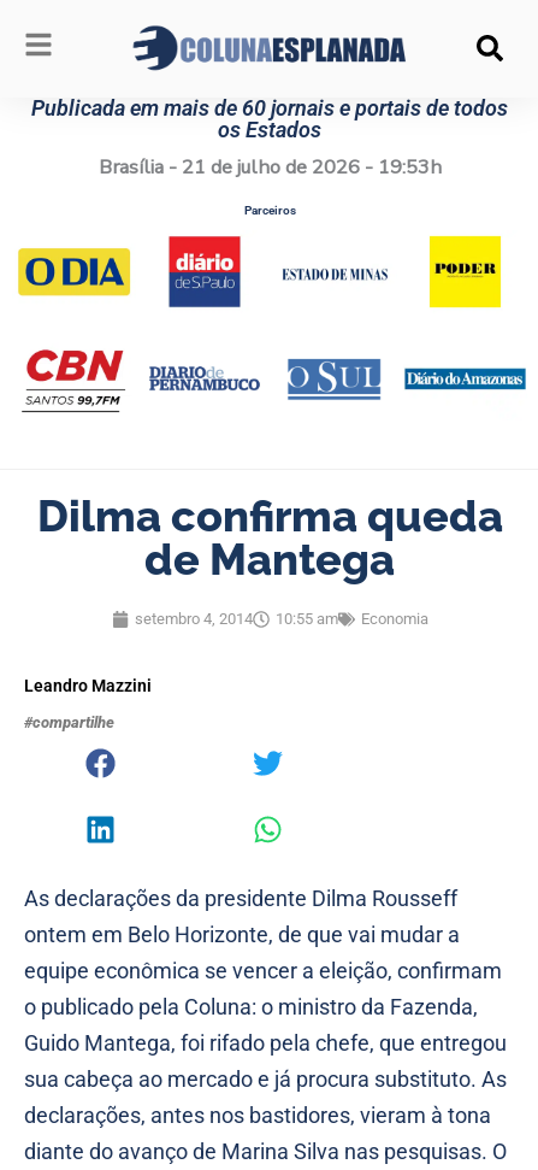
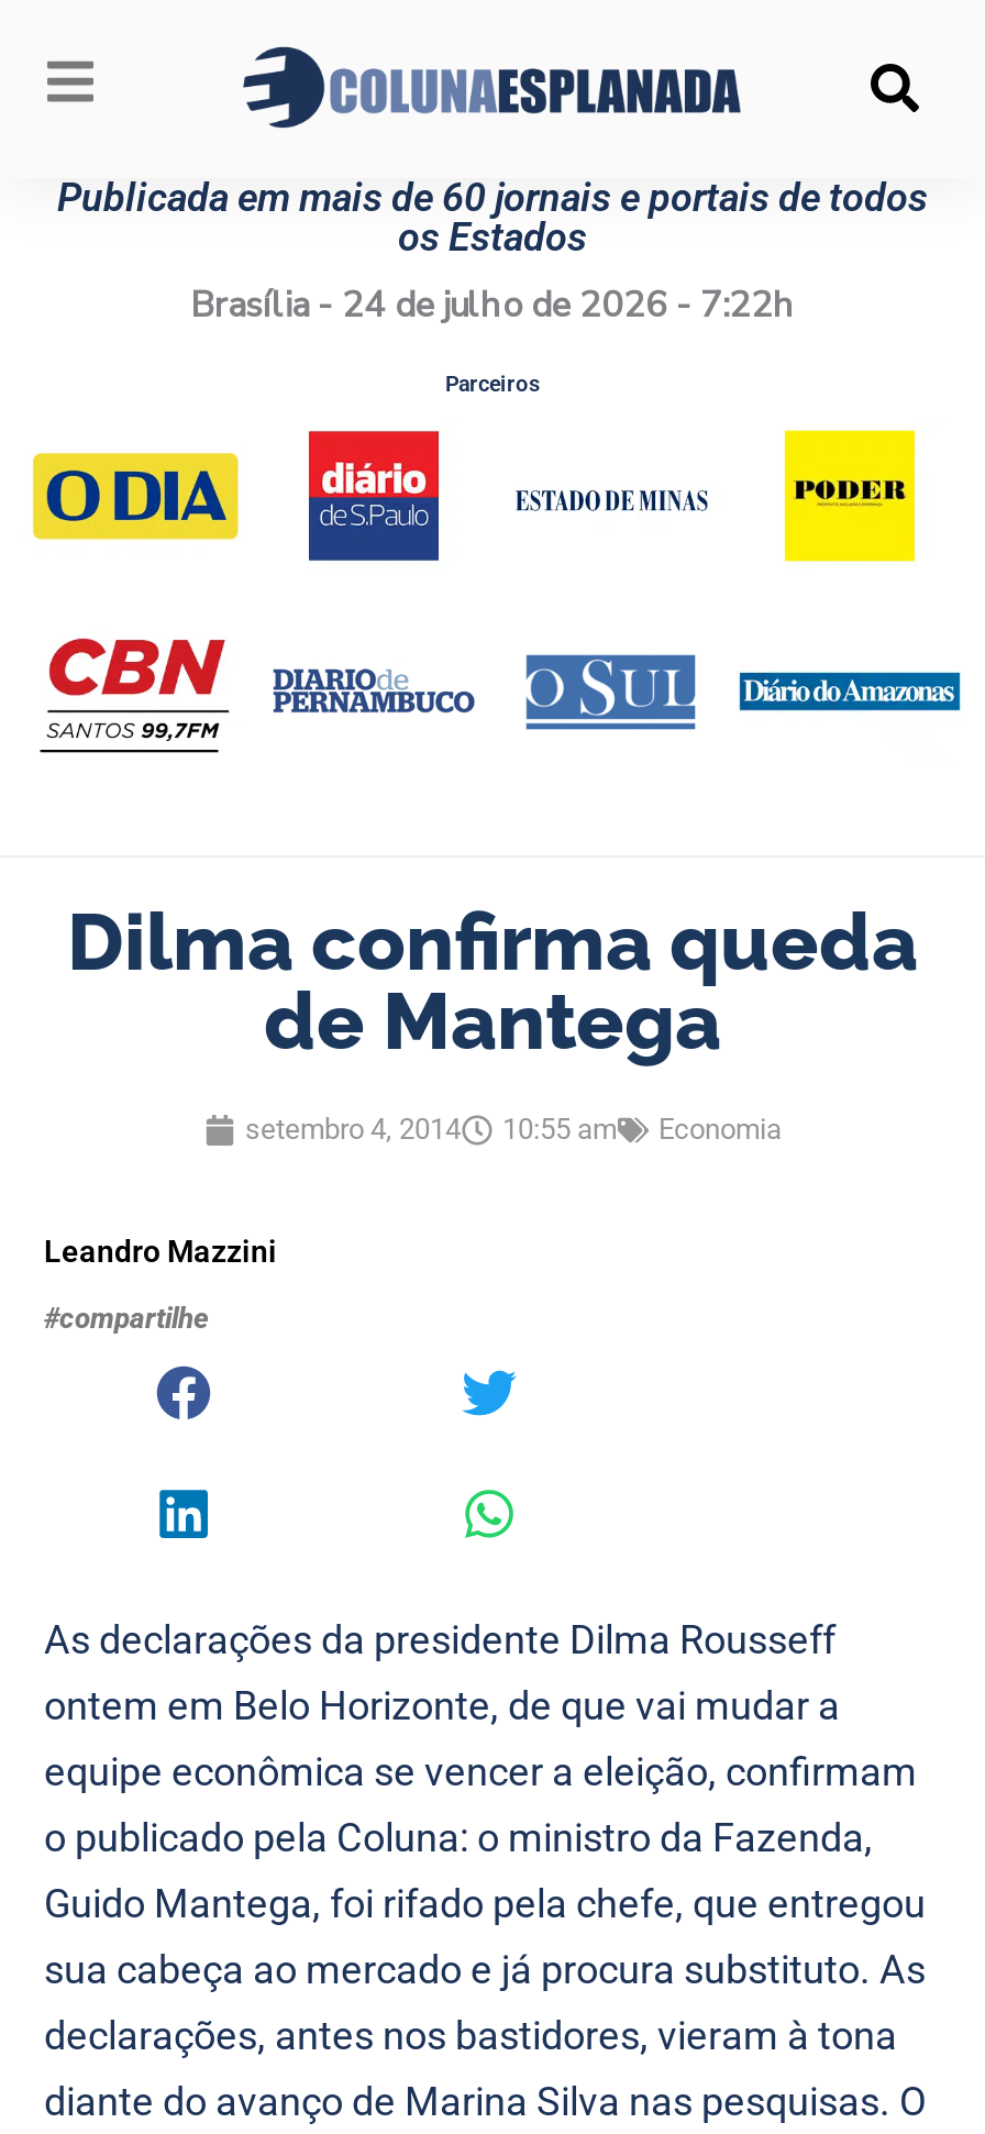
- Brasília - 21 de julho de 2026 - 19:53h
+ Brasília - 24 de julho de 2026 - 7:22h
